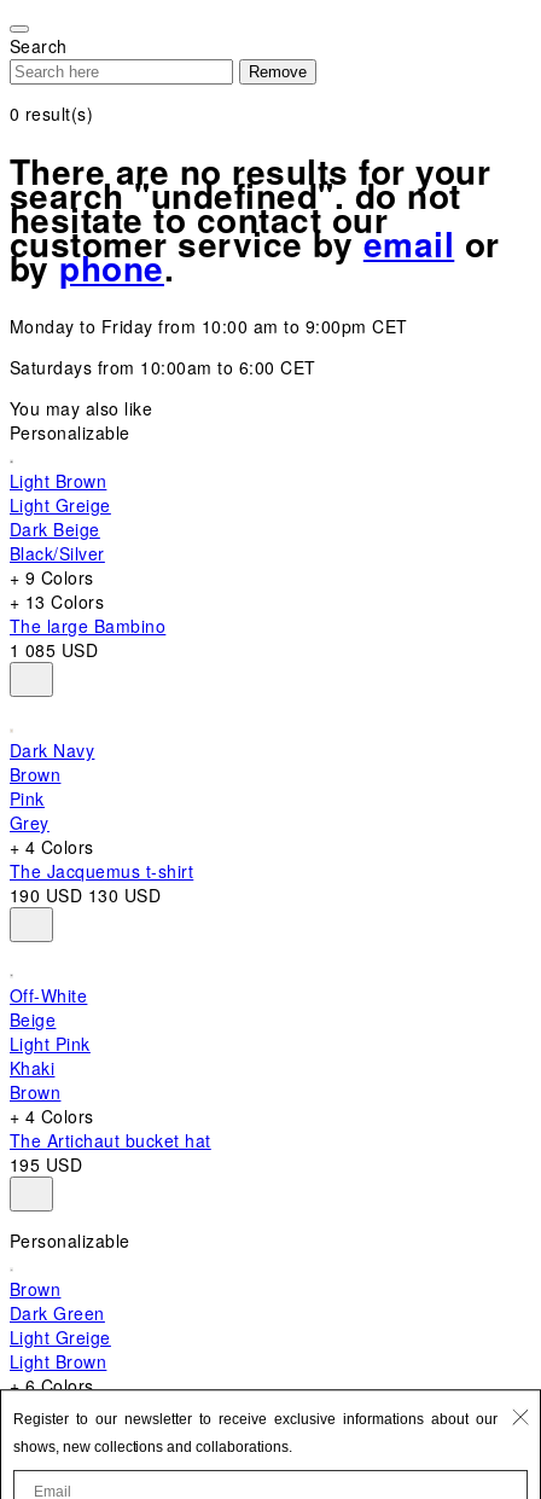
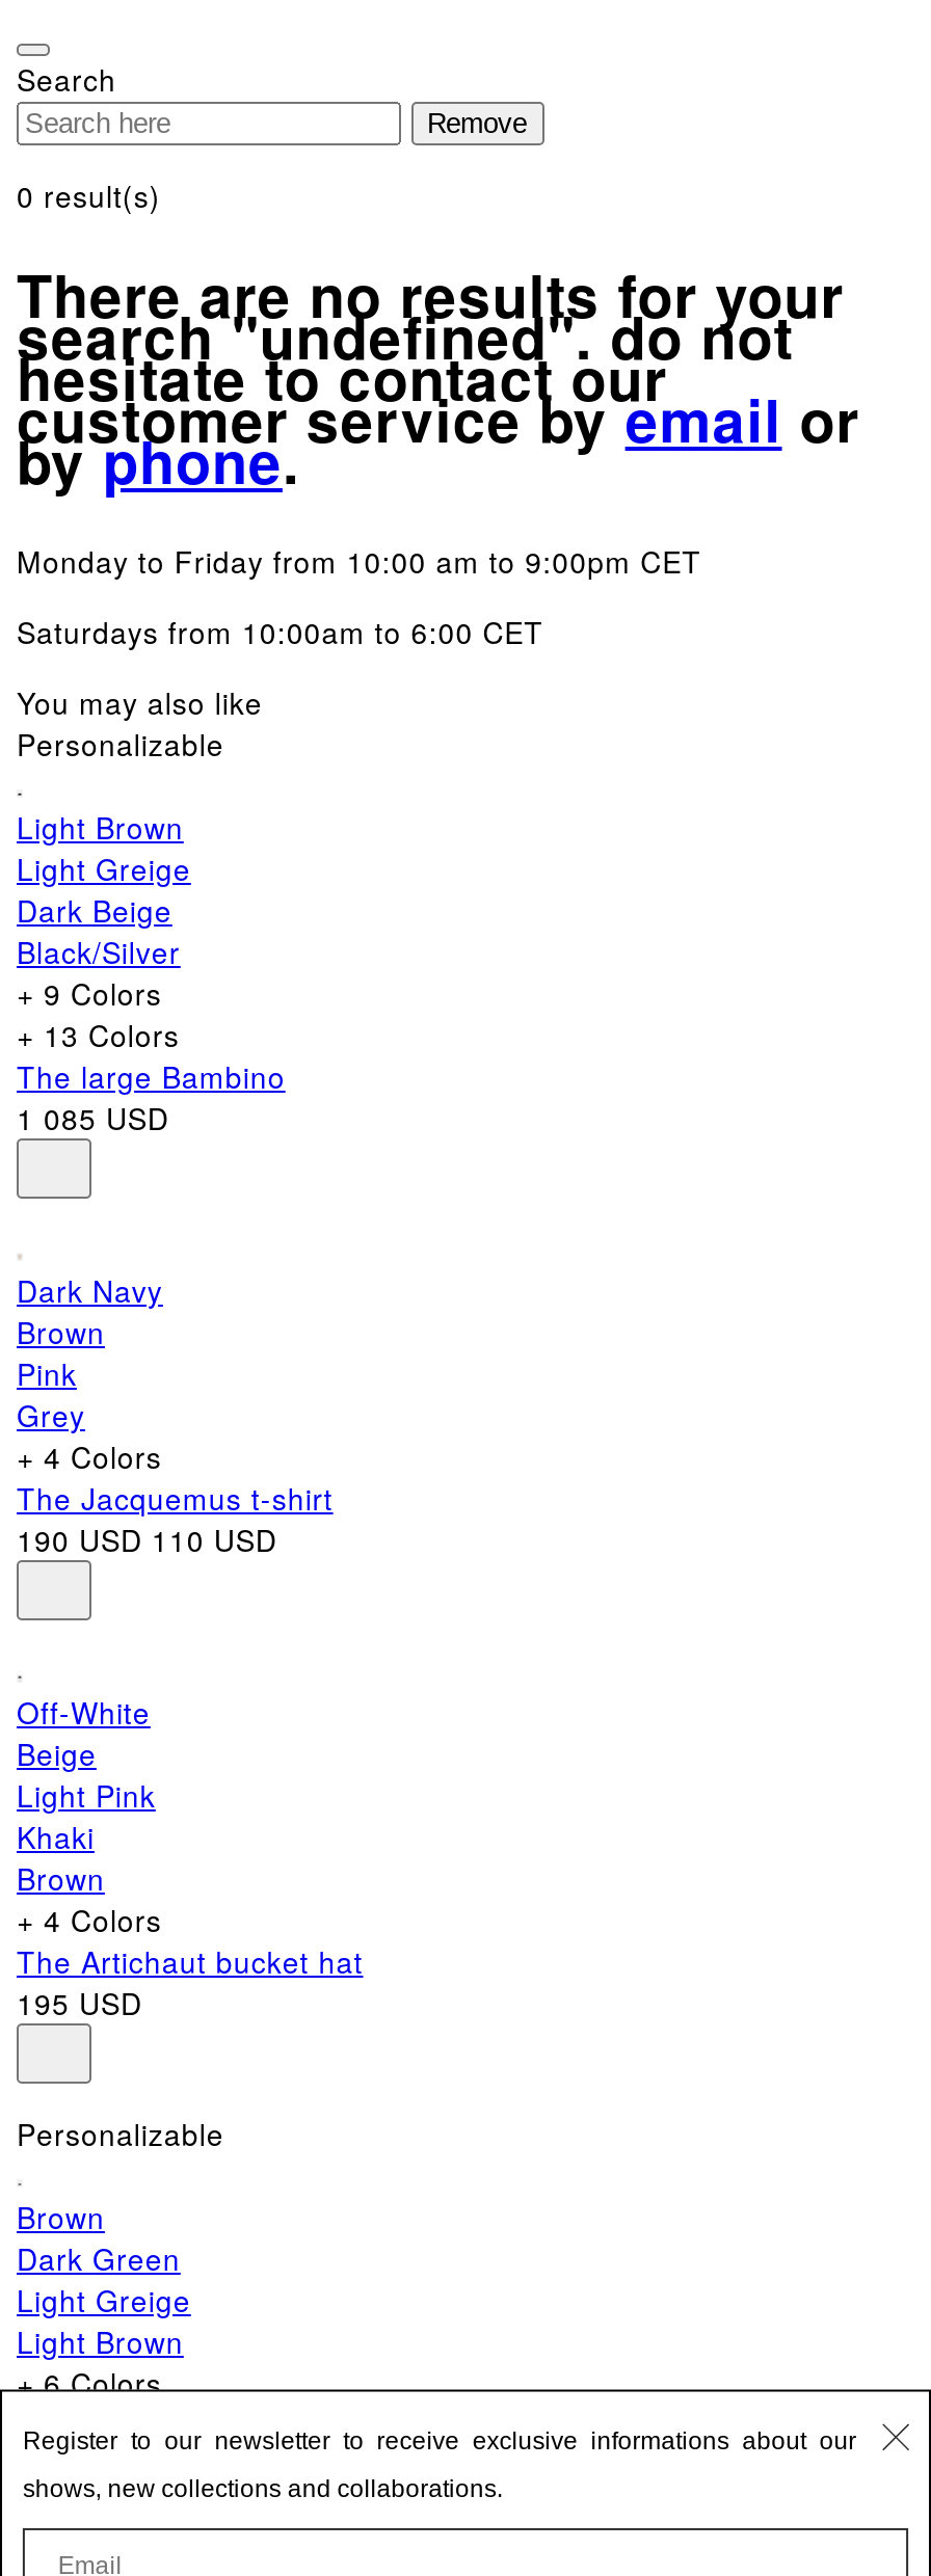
- 190 USD 130 USD
+ 190 USD 110 USD
